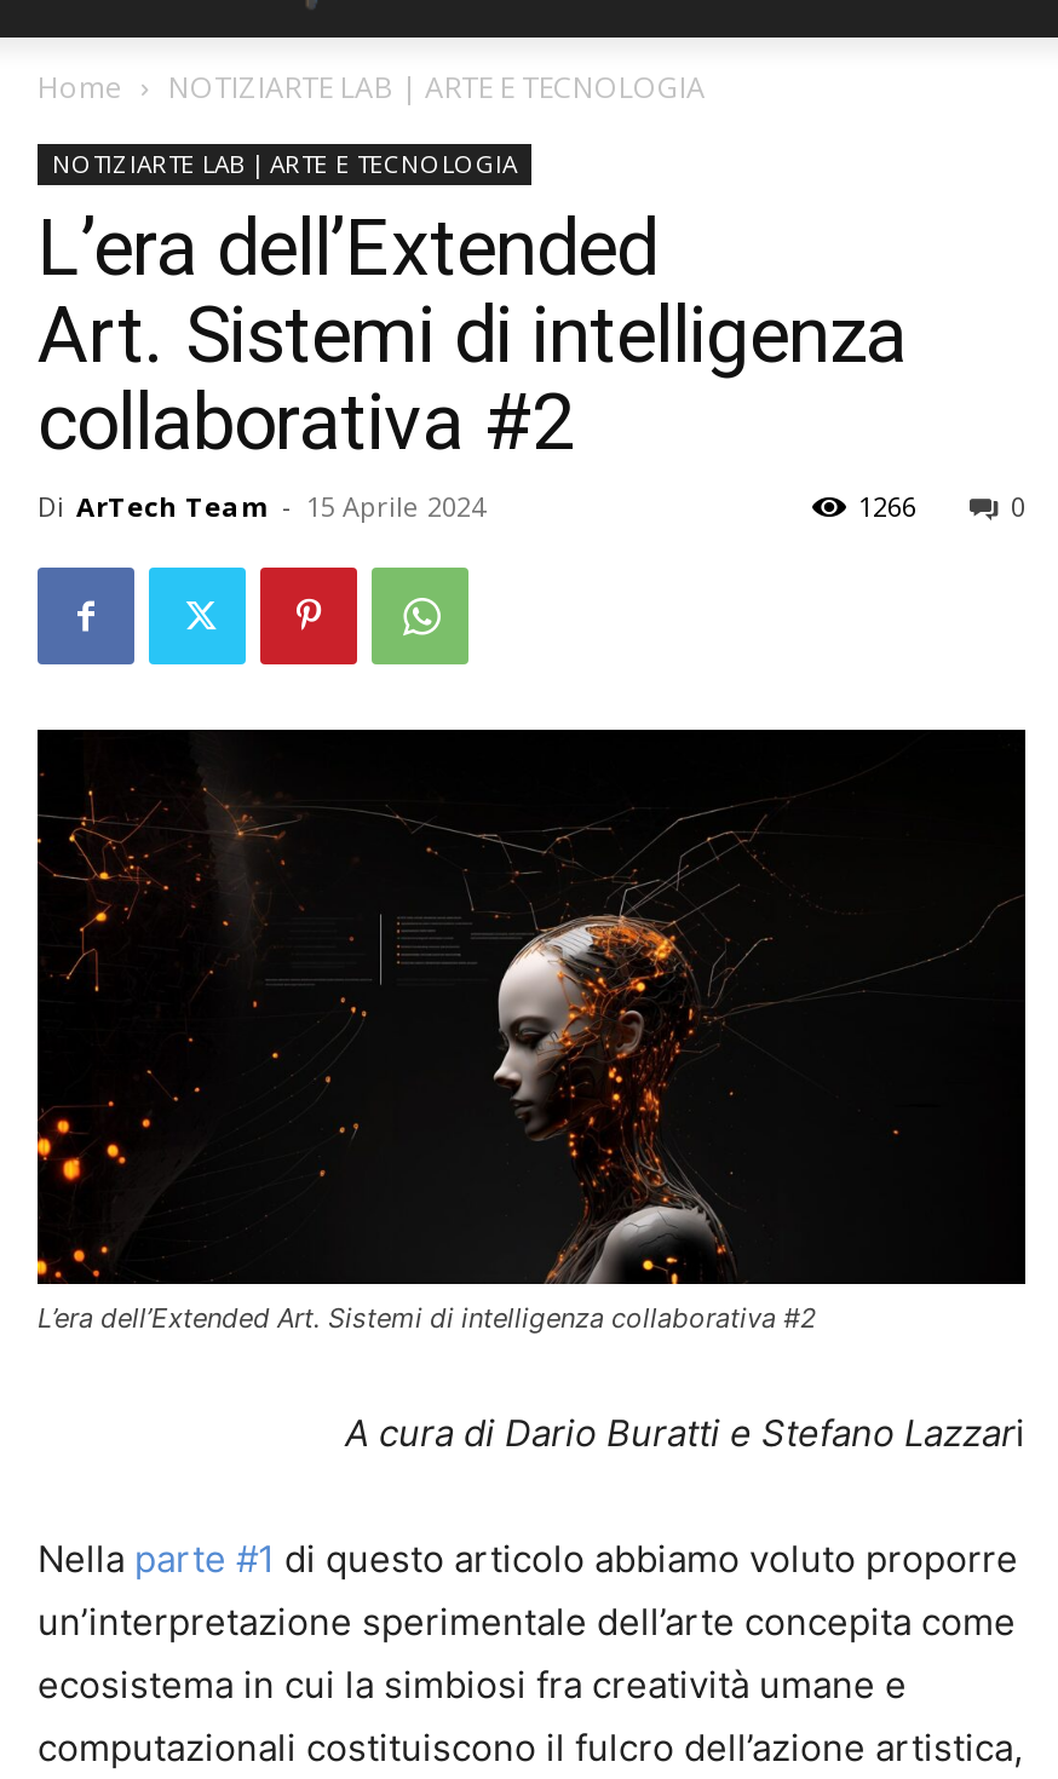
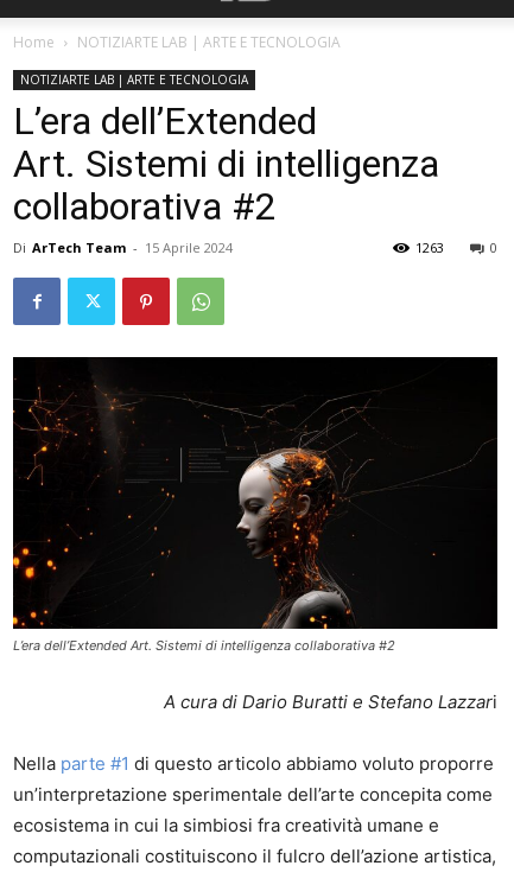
- 1266
+ 1263
